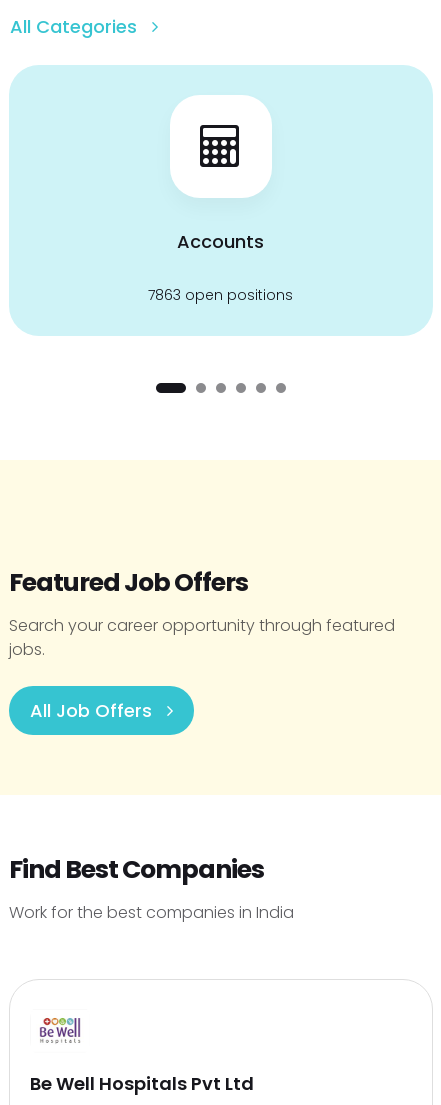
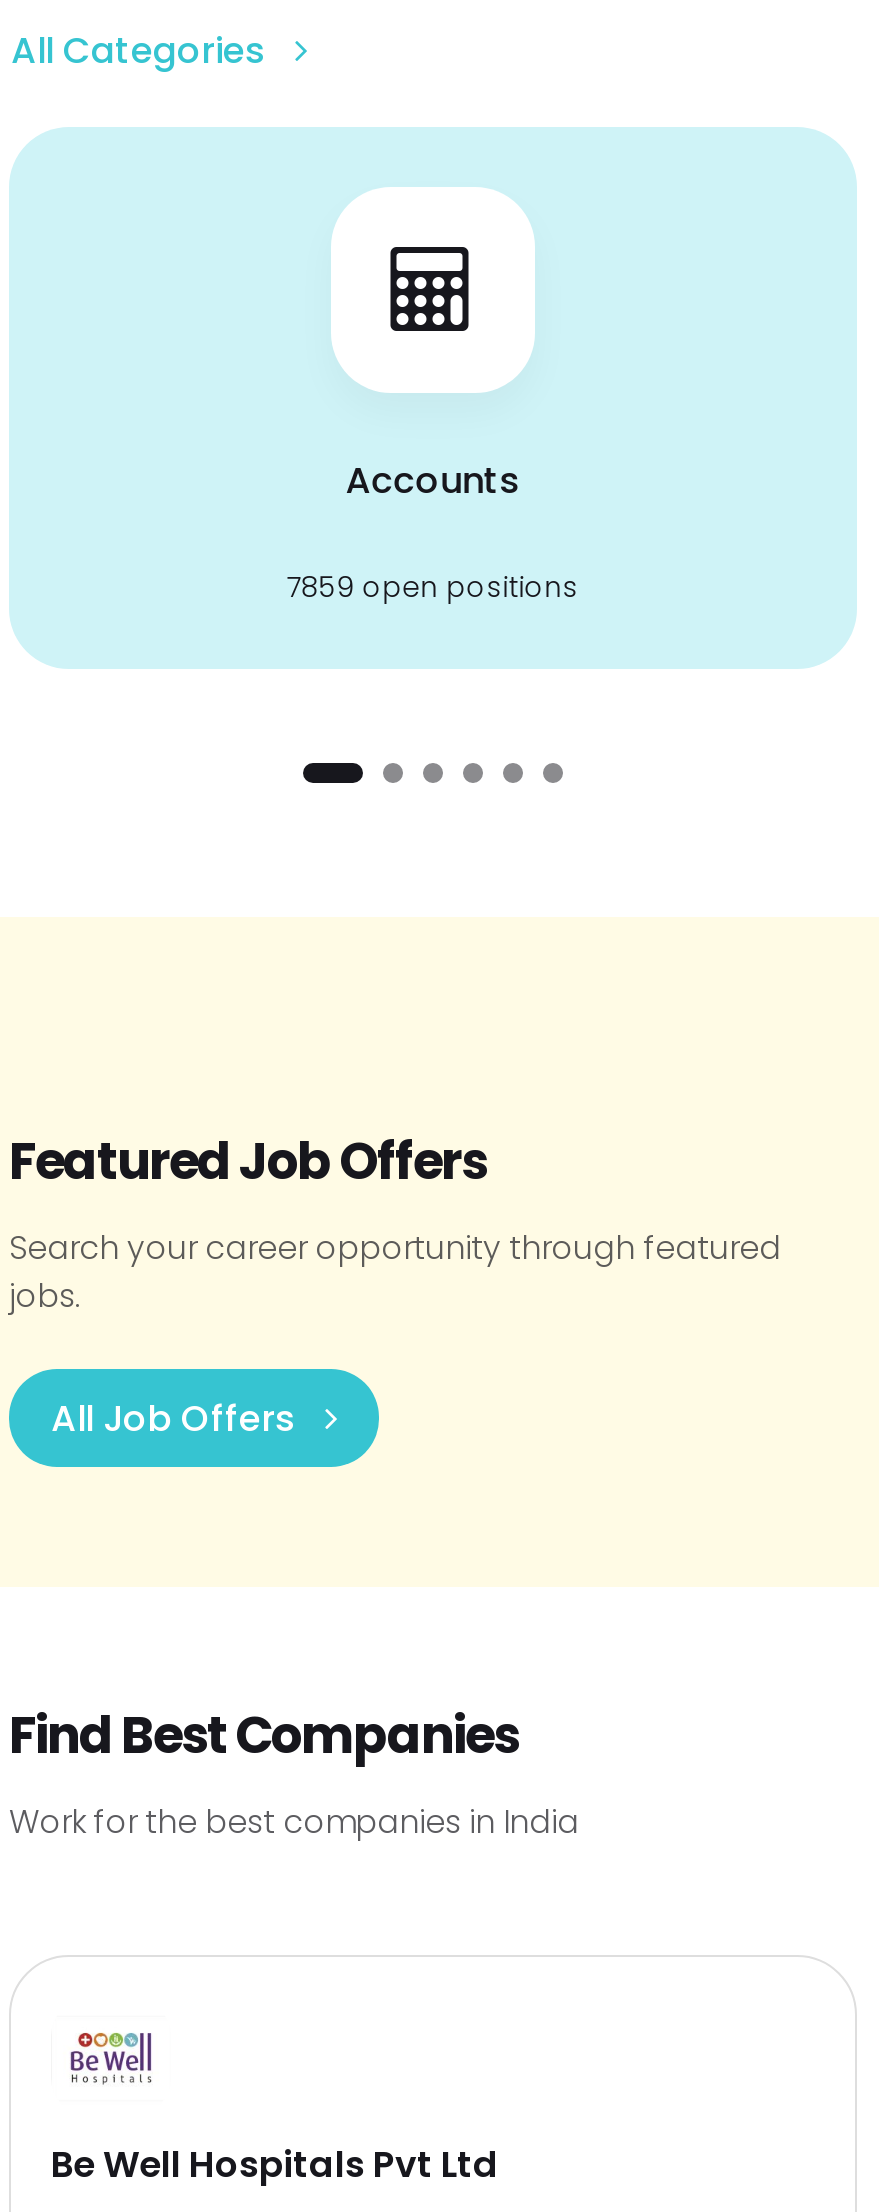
- 7863 open positions
+ 7859 open positions
